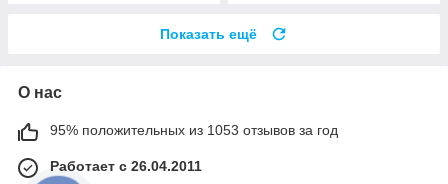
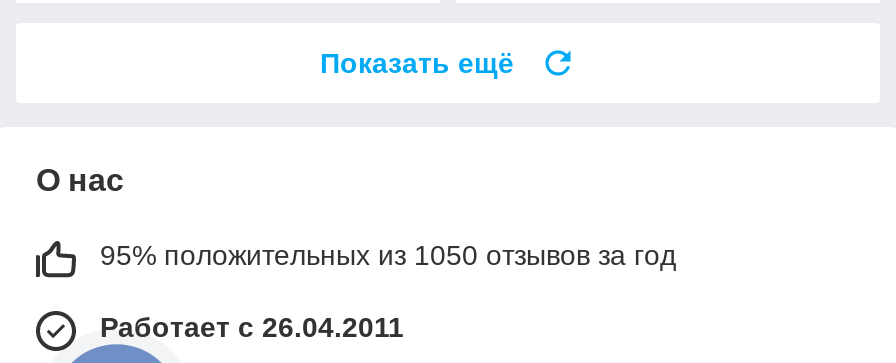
- 95% положительных из 1053 отзывов за год
+ 95% положительных из 1050 отзывов за год
